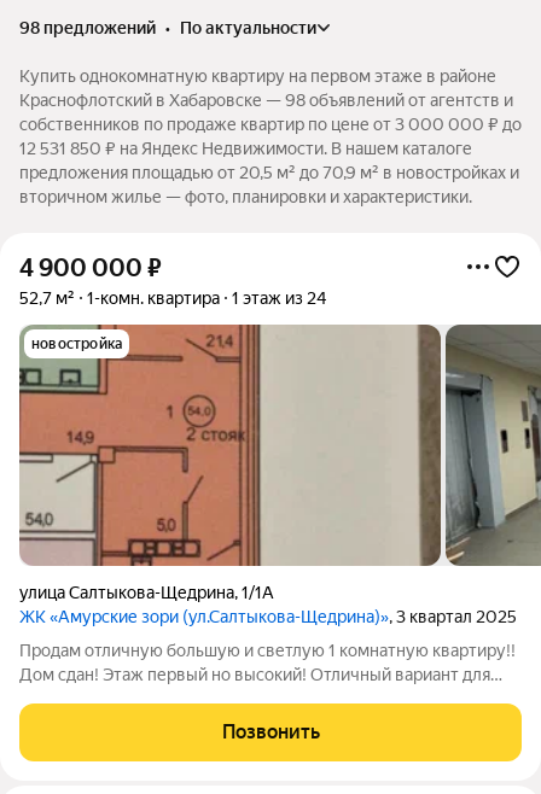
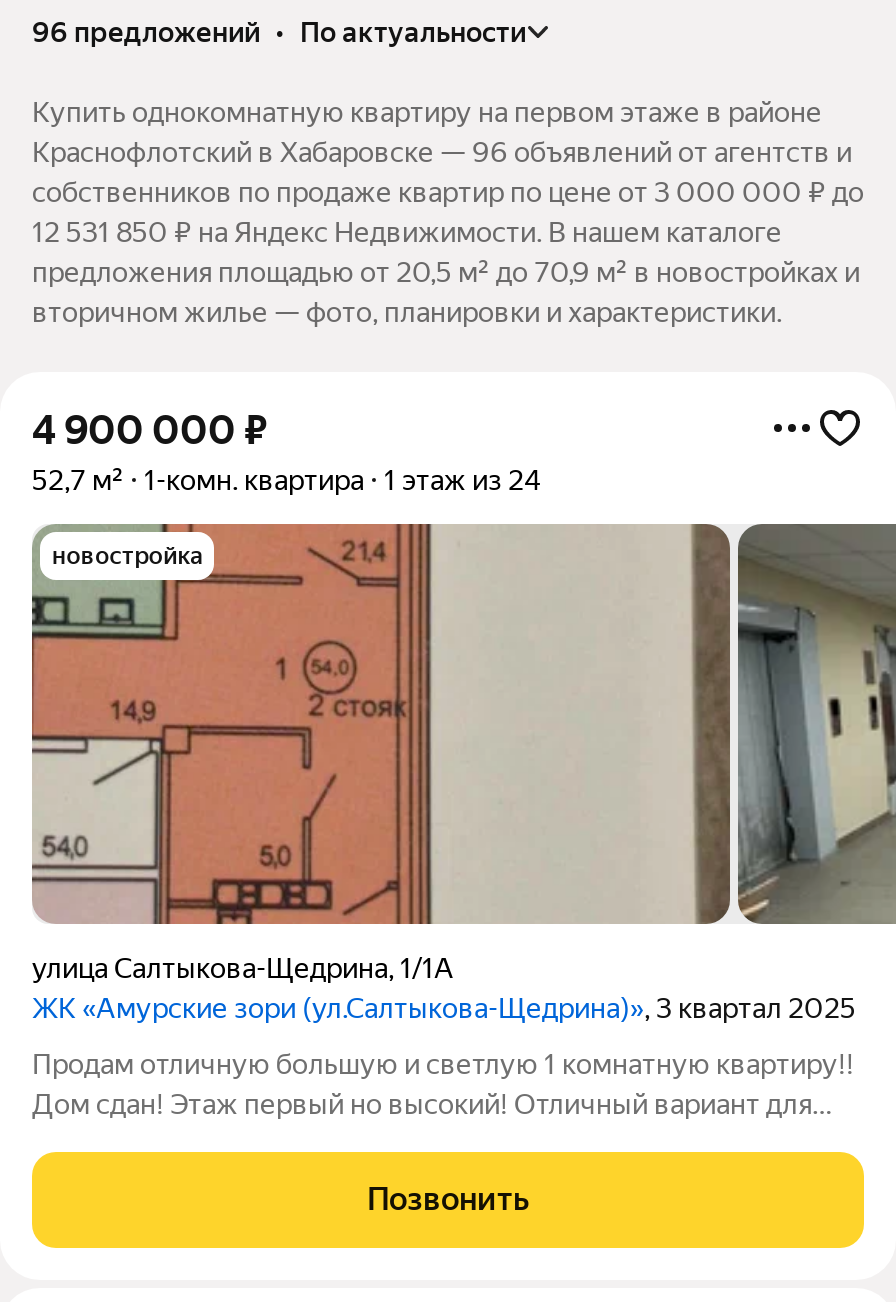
- 98 предложений • по актуальности
+ 96 предложений • по актуальности

- Краснофлотский в Хабаровске — 98 объявлений от агентств и
+ Краснофлотский в Хабаровске — 96 объявлений от агентств и
